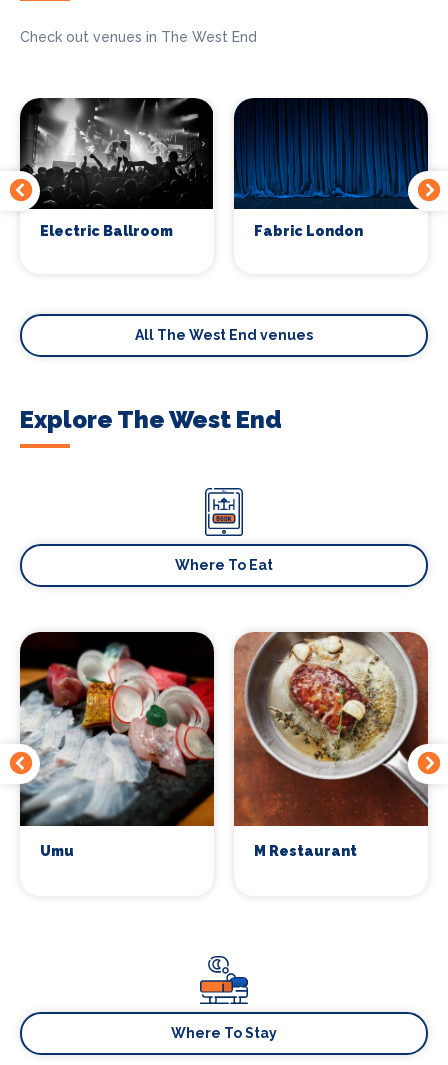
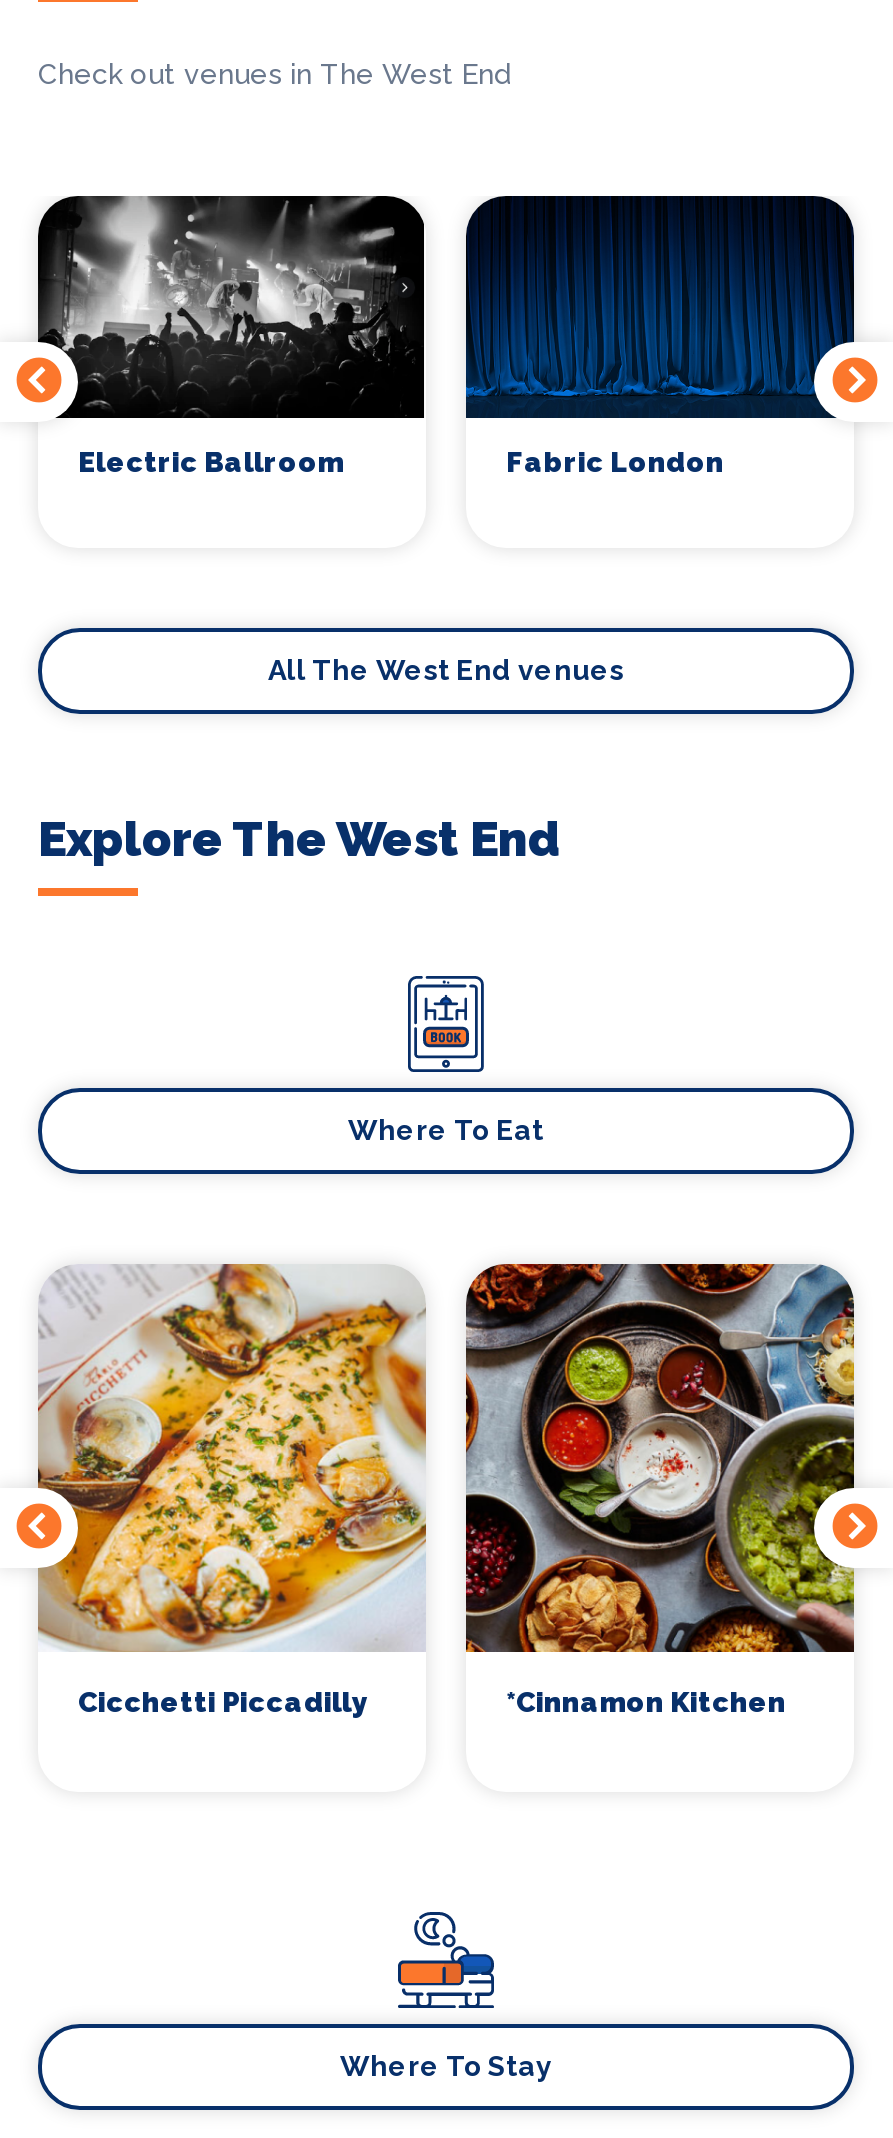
- [image]
- Umu
- M Restaurant
+ [image]
+ Cicchetti Piccadilly
+ *Cinnamon Kitchen

- [image]
+ [image]
